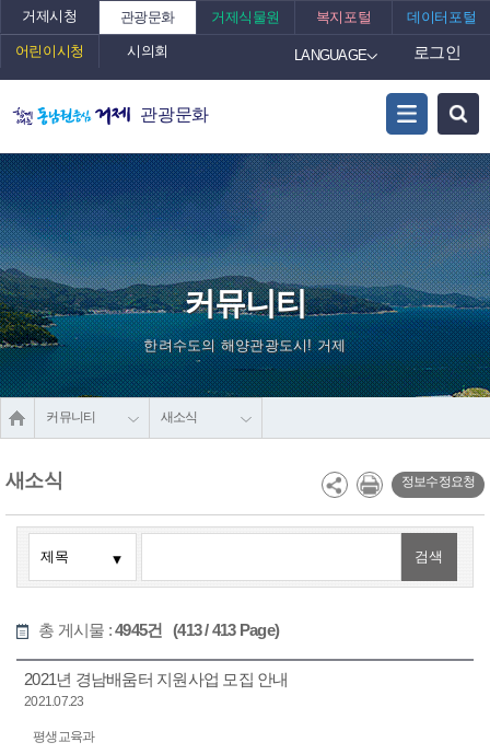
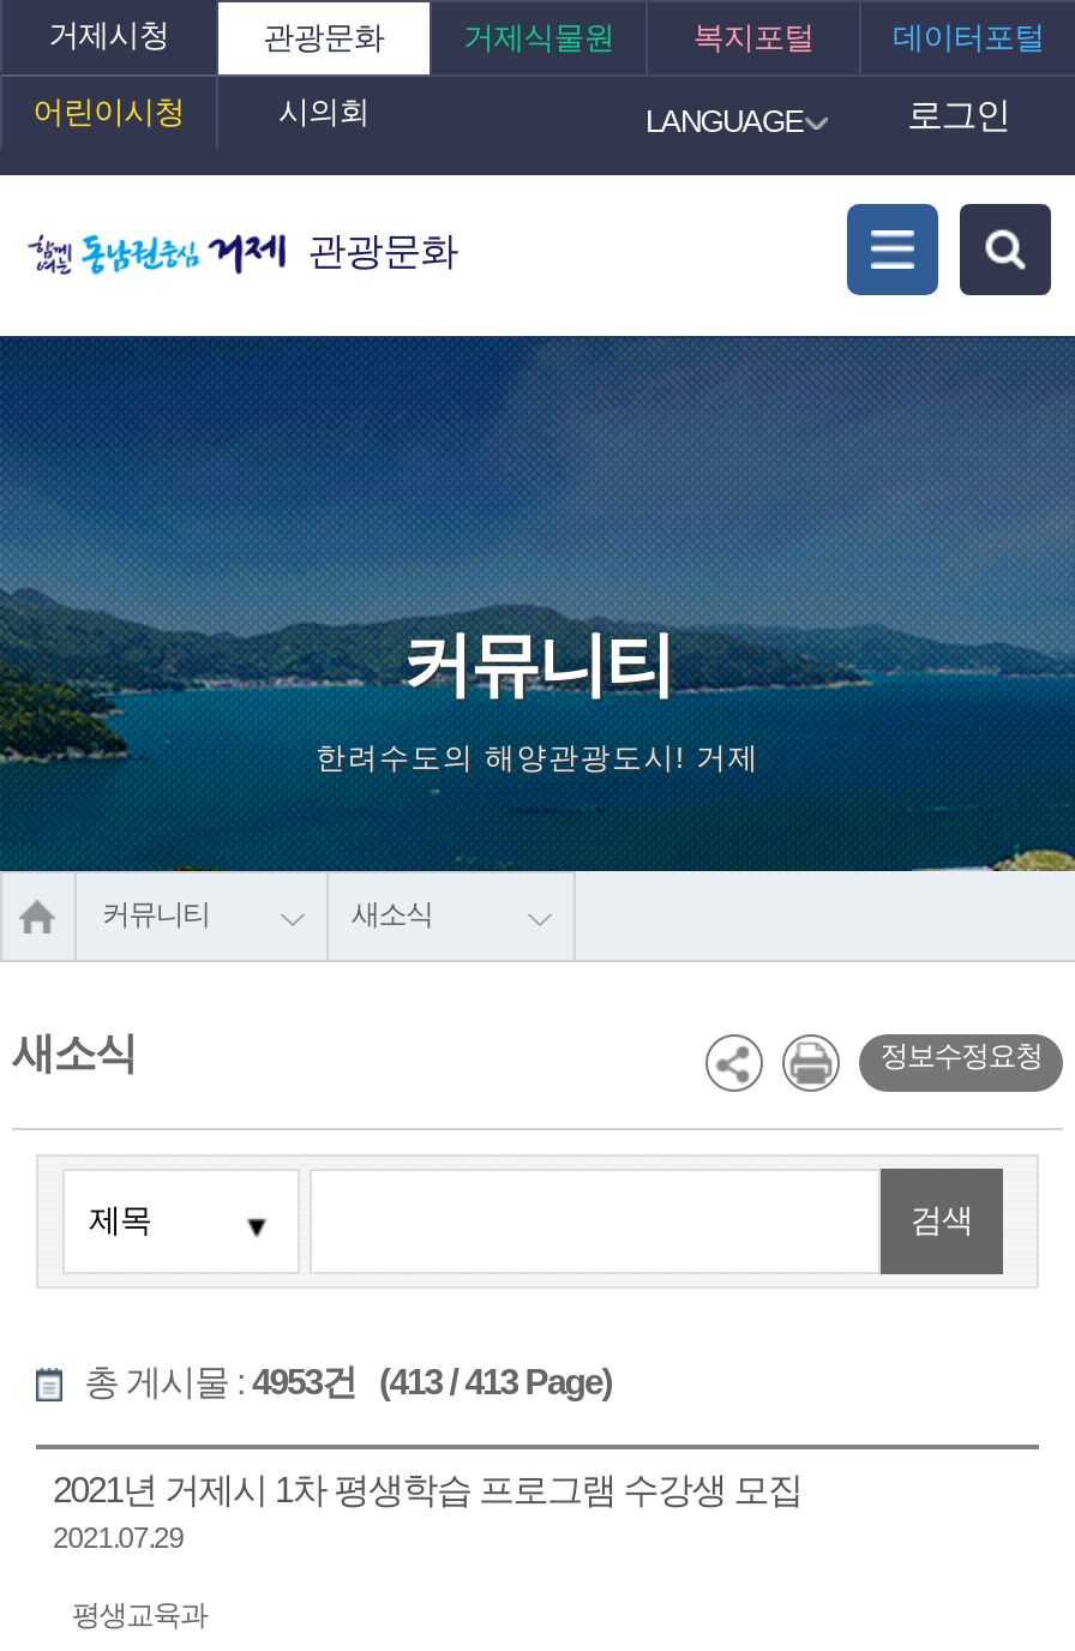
- 총 게시물 : 4945건 (413 / 413 Page)
+ 총 게시물 : 4953건 (413 / 413 Page)

- 2021년 경남배움터 지원사업 모집 안내
- 2021.07.23
+ 2021년 거제시 1차 평생학습 프로그램 수강생 모집
+ 2021.07.29
